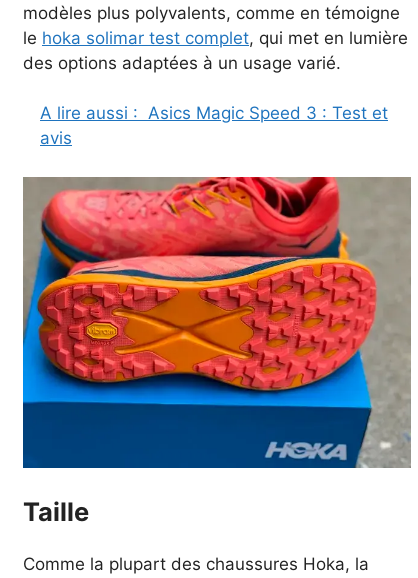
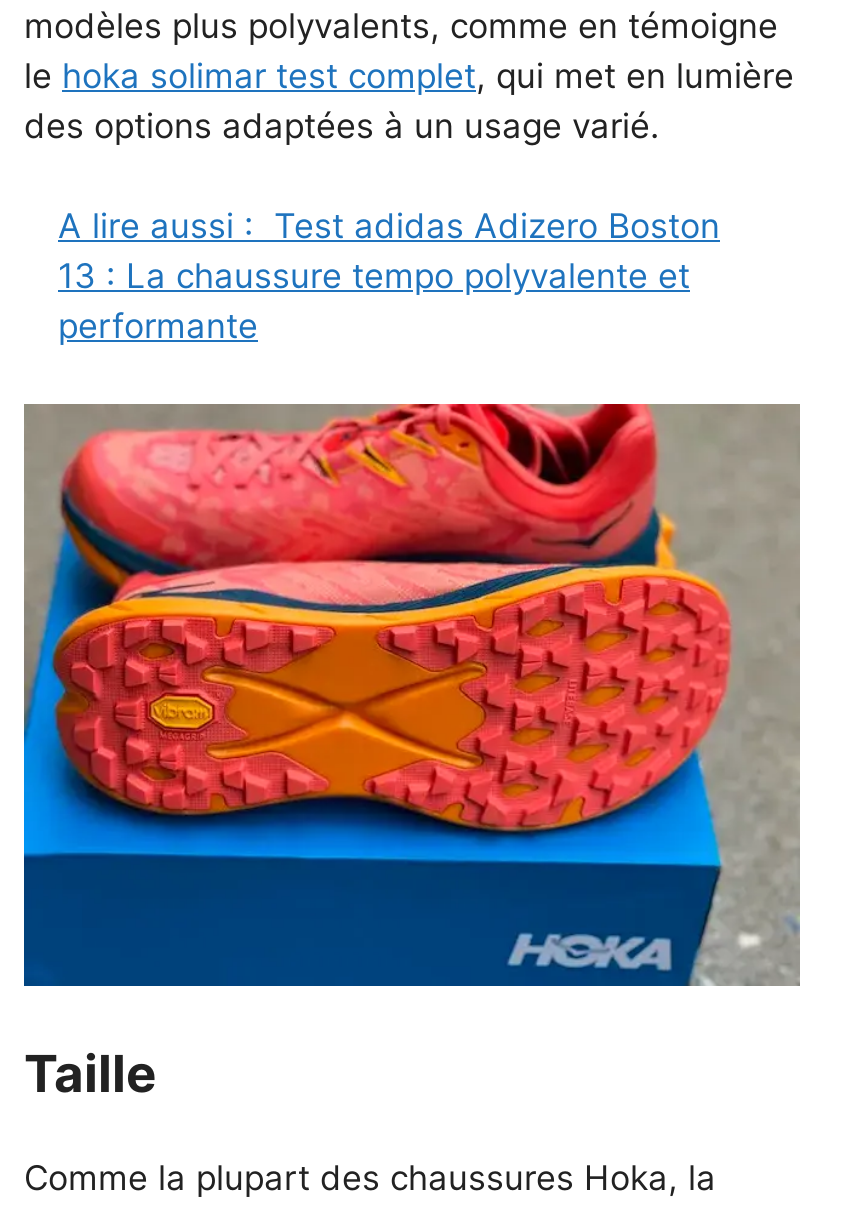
- A lire aussi : Asics Magic Speed 3 : Test et
- avis
+ A lire aussi : Test adidas Adizero Boston
+ 13 : La chaussure tempo polyvalente et
+ performante
